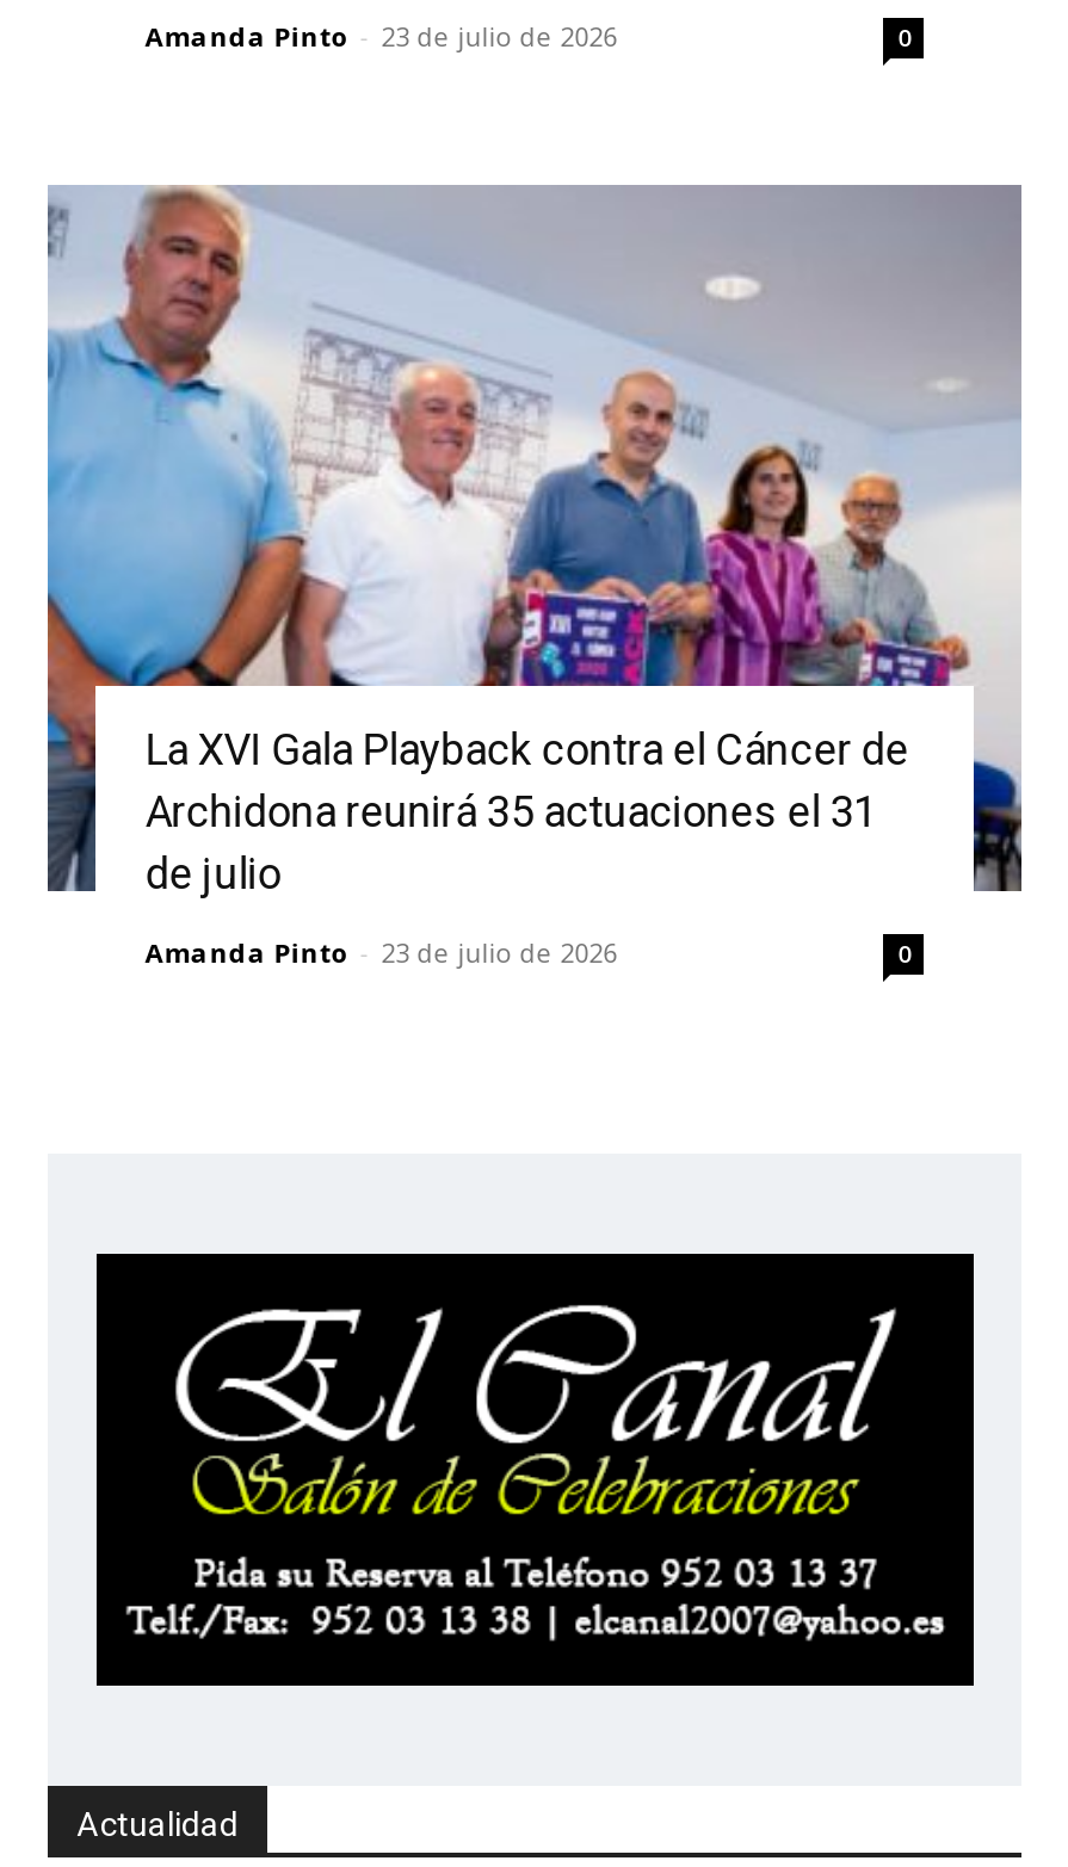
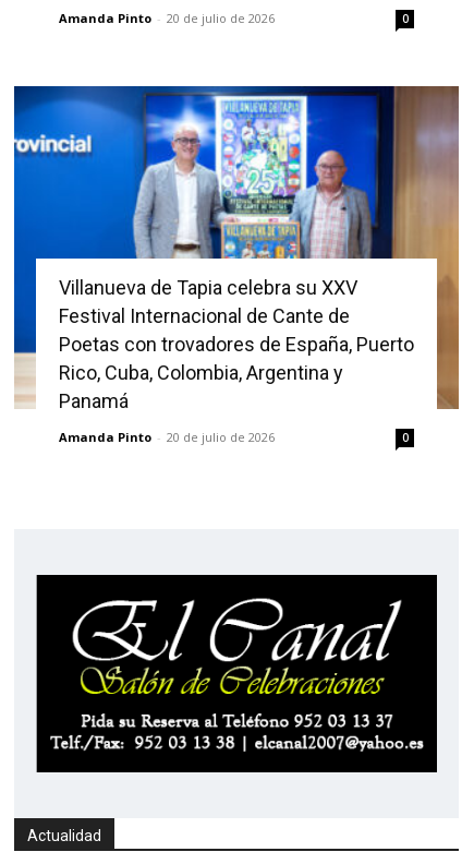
- Amanda Pinto - 23 de julio de 2026
+ Amanda Pinto - 20 de julio de 2026

- [image]
- La XVI Gala Playback contra el Cáncer de
- Archidona reunirá 35 actuaciones el 31
- de julio
+ [image]
+ Villanueva de Tapia celebra su XXV
+ Festival Internacional de Cante de
+ Poetas con trovadores de España, Puerto
+ Rico, Cuba, Colombia, Argentina y
+ Panamá

- Amanda Pinto - 23 de julio de 2026
+ Amanda Pinto - 20 de julio de 2026
